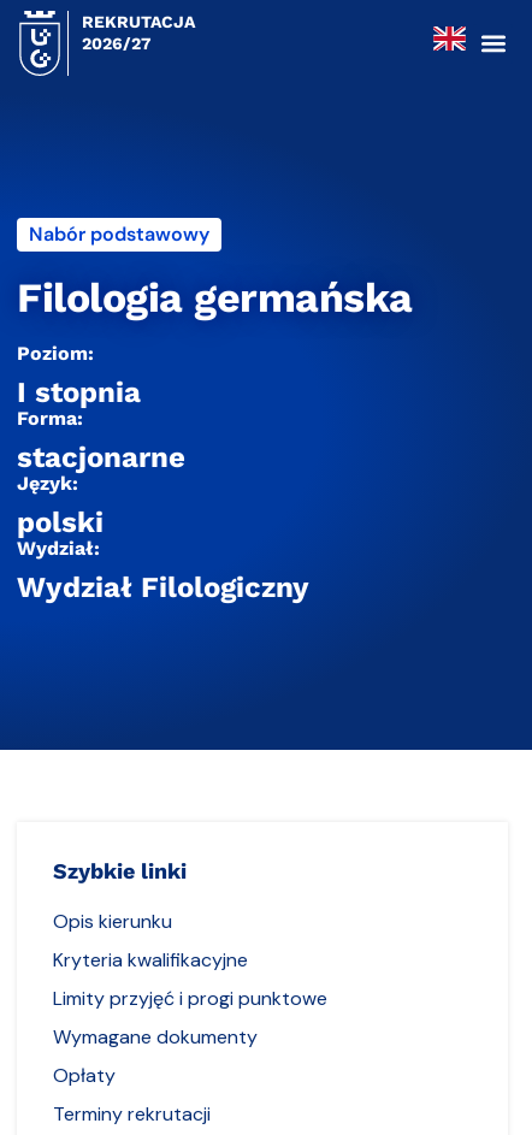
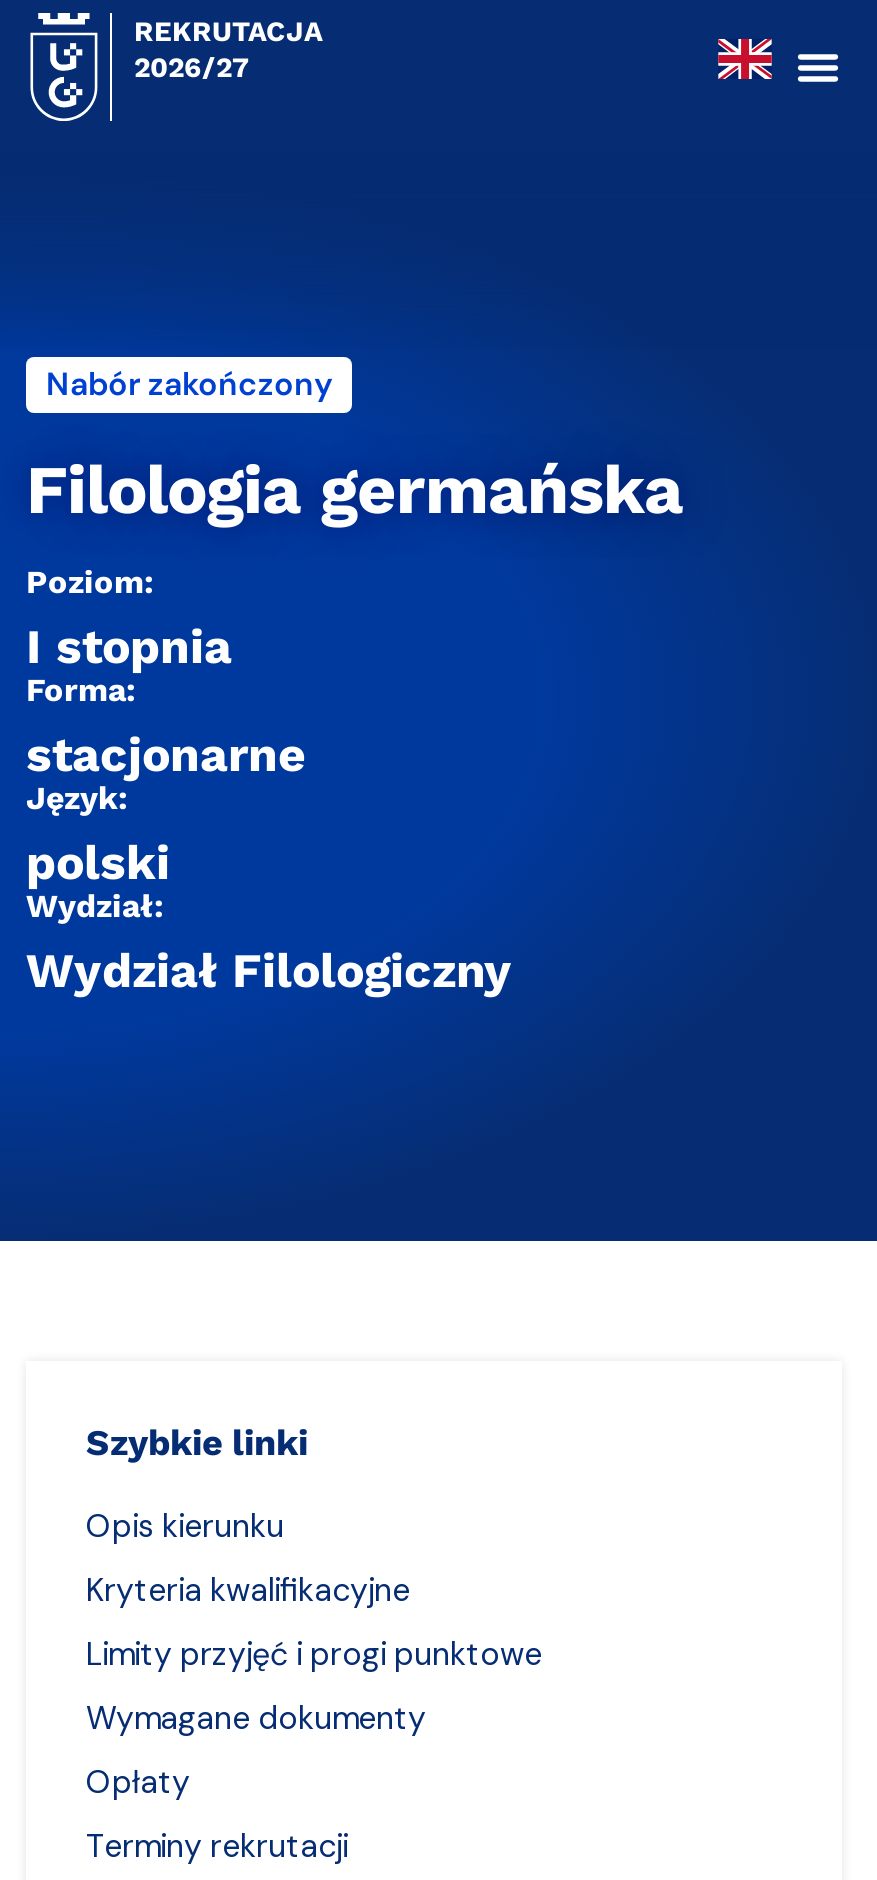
- Nabór podstawowy
+ Nabór zakończony
